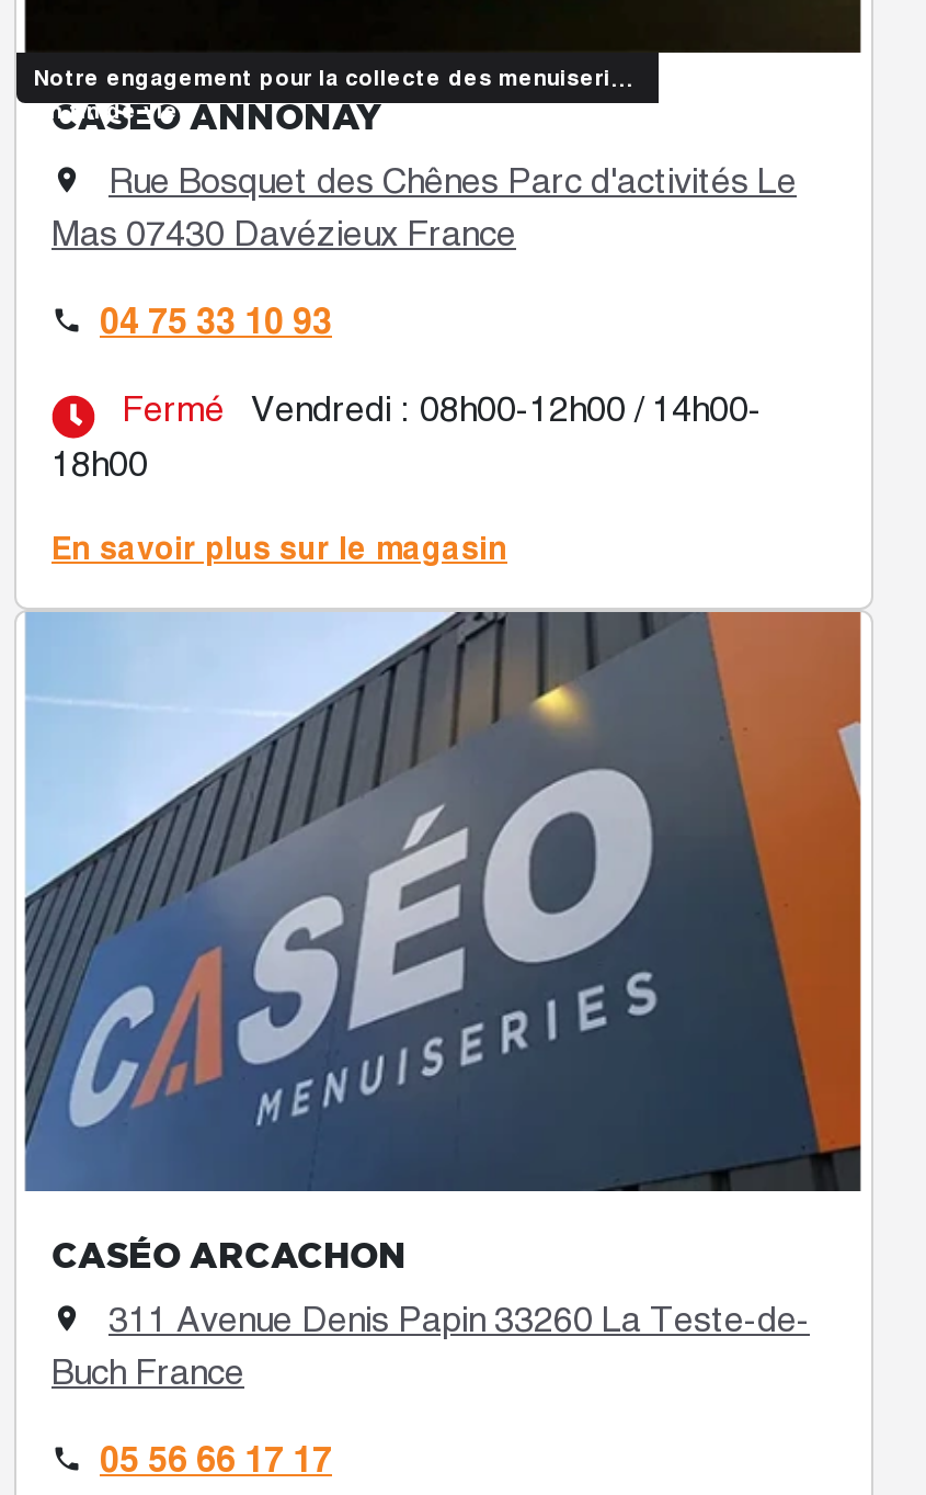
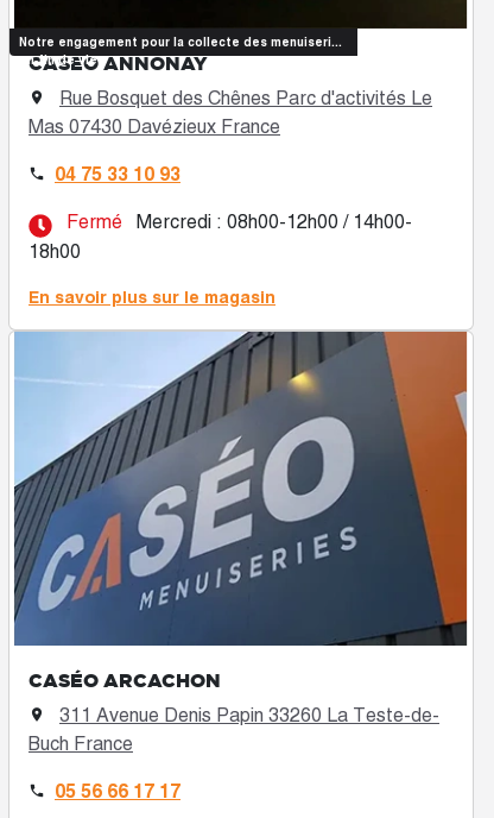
- Fermé Vendredi : 08h00-12h00 / 14h00-
+ Fermé Mercredi : 08h00-12h00 / 14h00-
